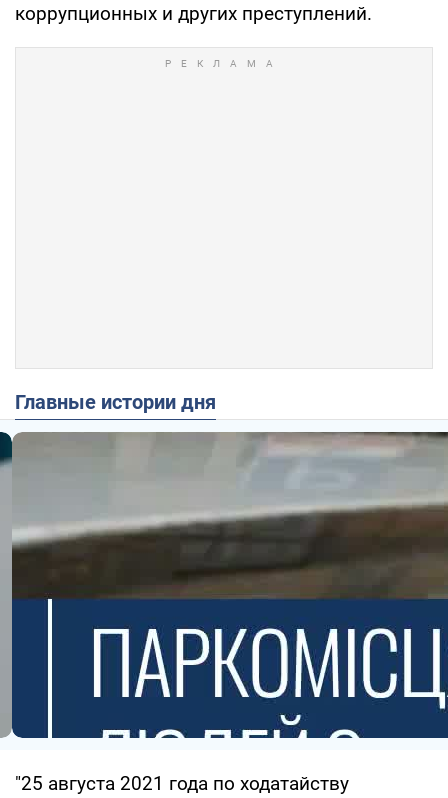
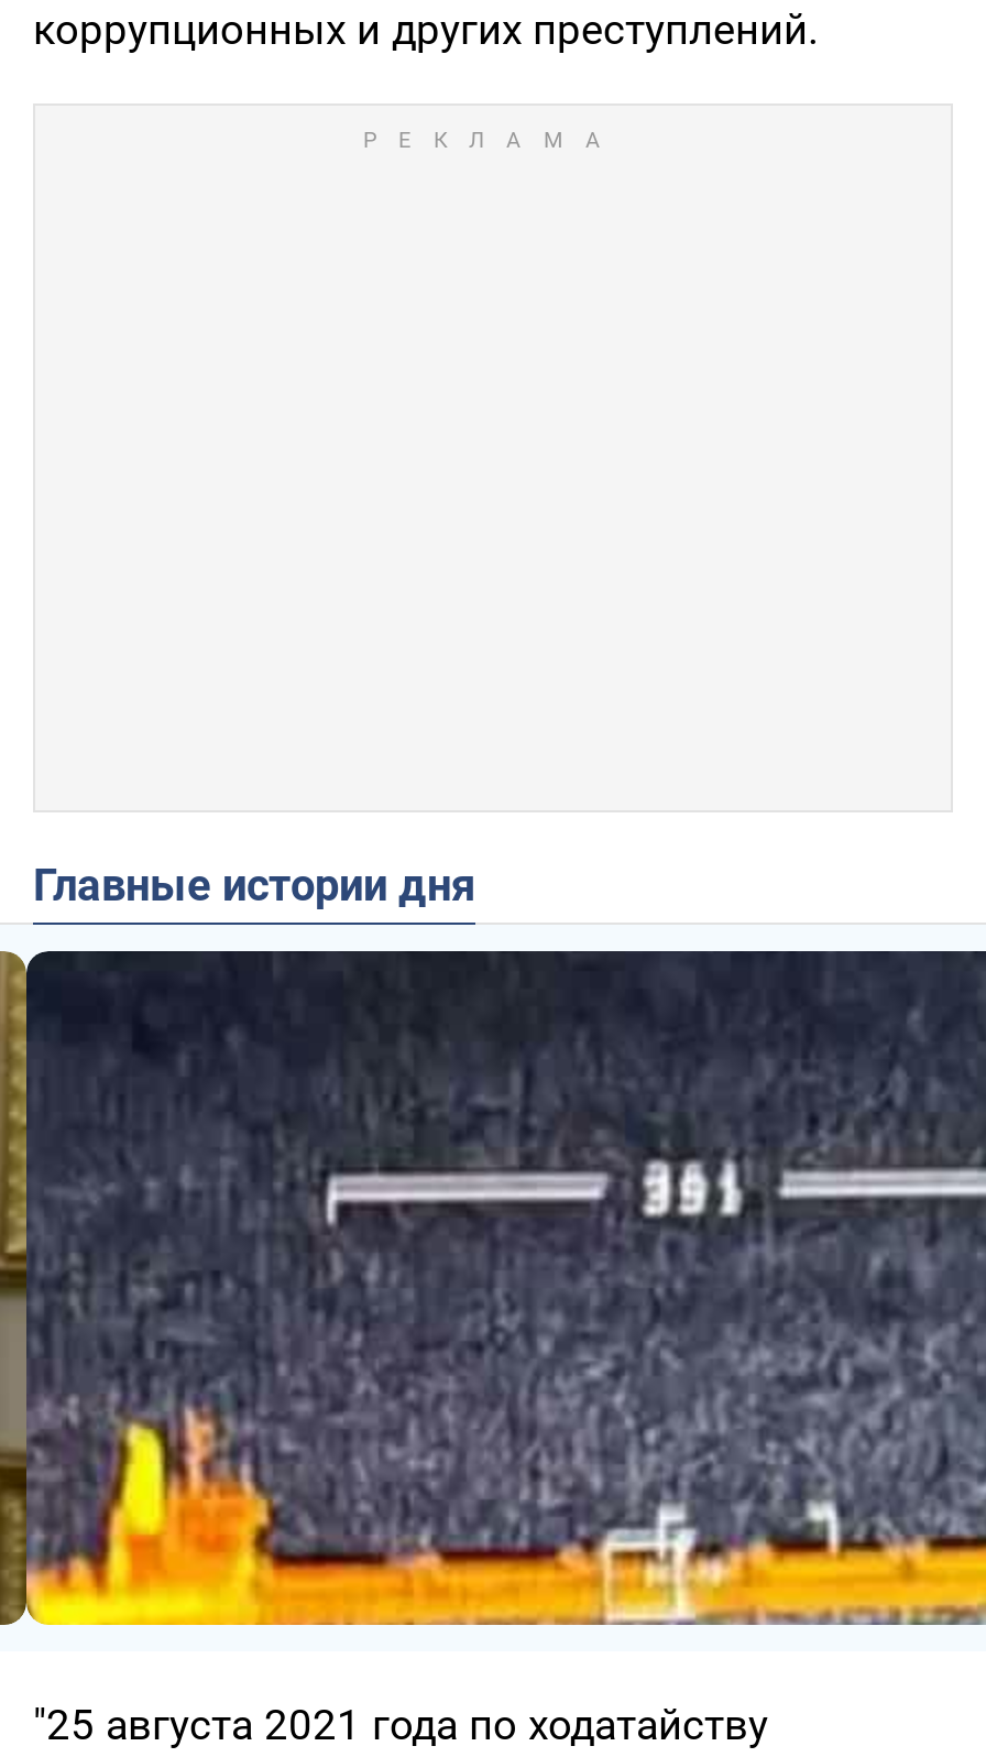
- [image]
+ [image]
